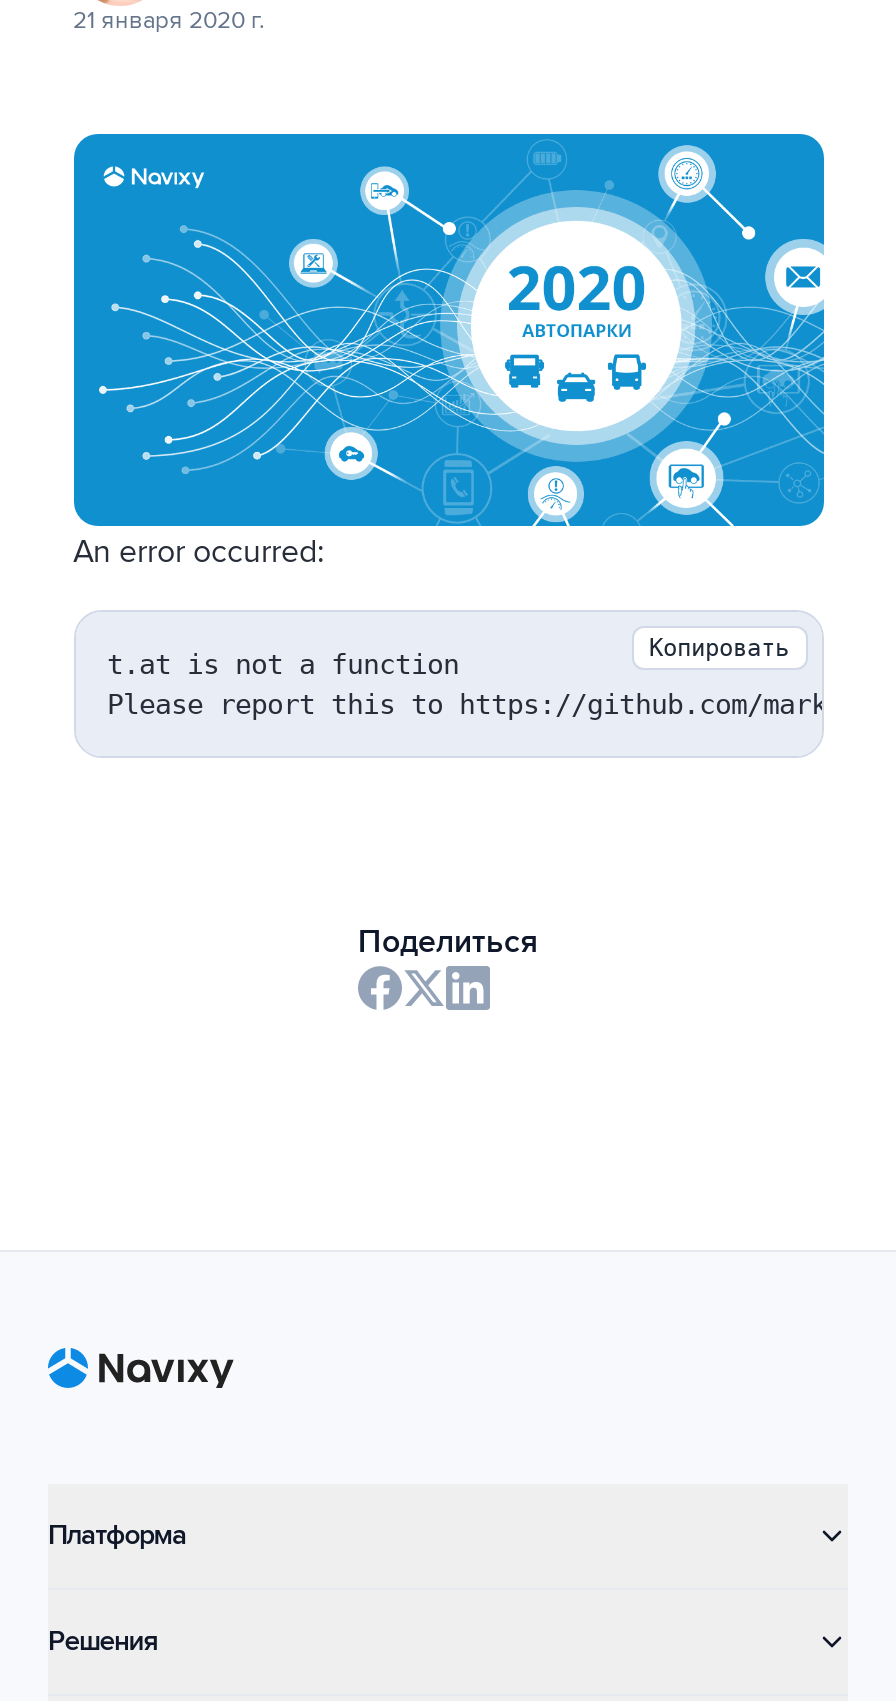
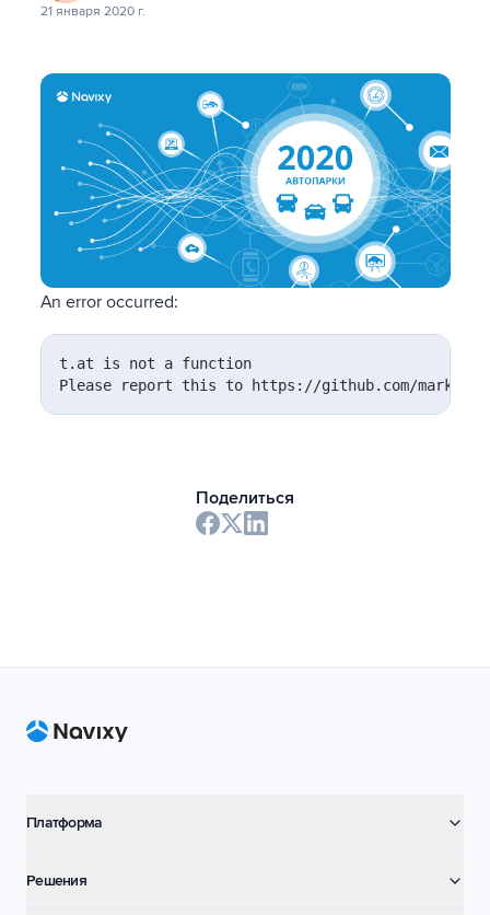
- Копировать
